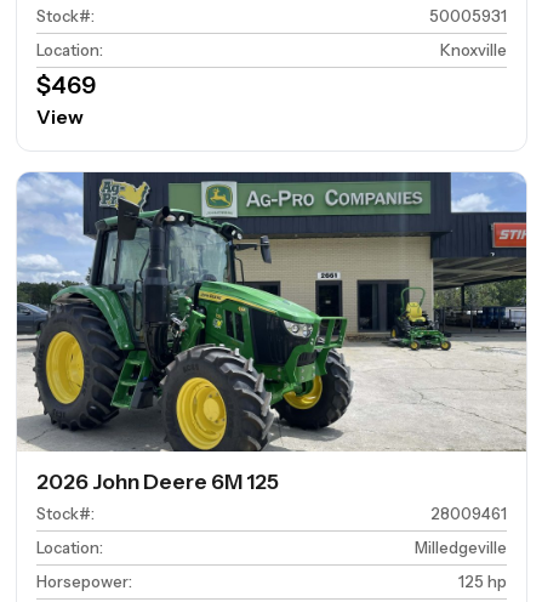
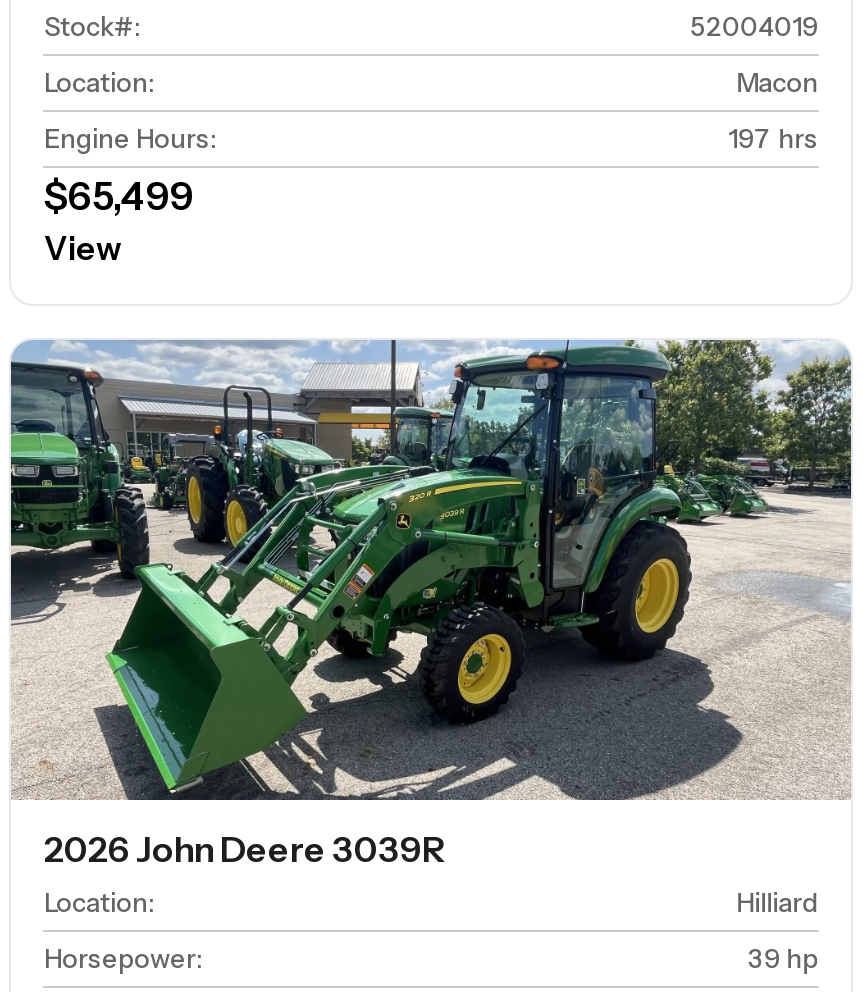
- 50005931
+ 52004019

- Knoxville
- $469
+ Macon
+ Engine Hours:
+ 197 hrs
+ $65,499

moved down: View

- [image]
- 2026 John Deere 6M 125
- Stock#:
- 28009461
+ [image]
+ 2026 John Deere 3039R

- Milledgeville
+ Hilliard

- 125 hp
+ 39 hp
